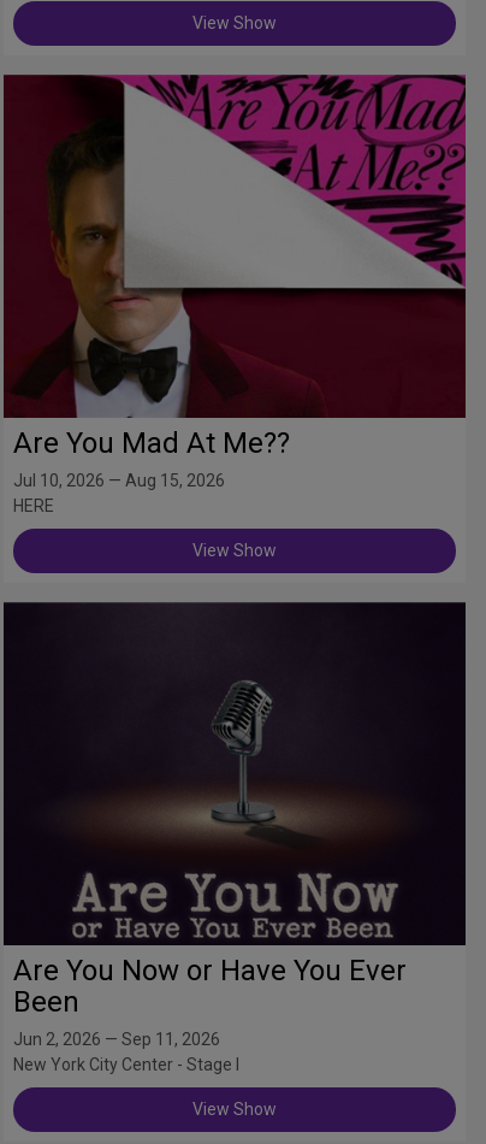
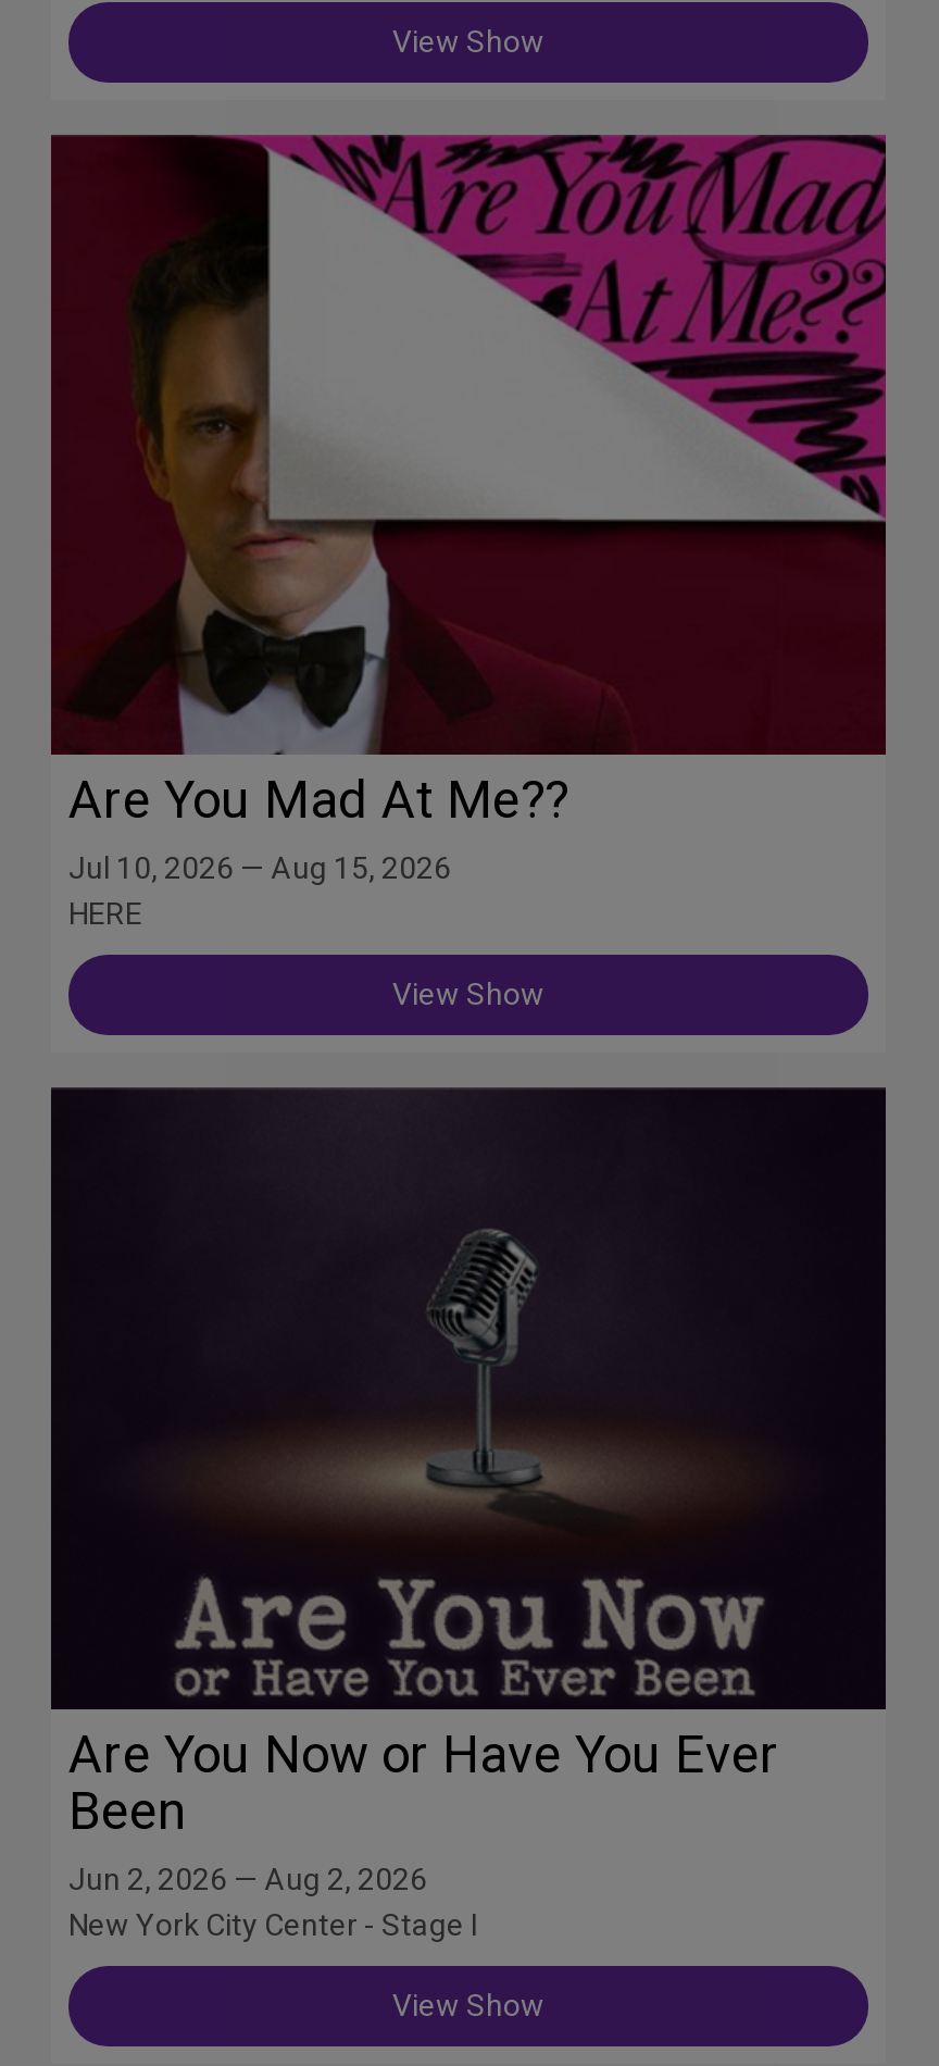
- Jun 2, 2026 — Sep 11, 2026
+ Jun 2, 2026 — Aug 2, 2026
